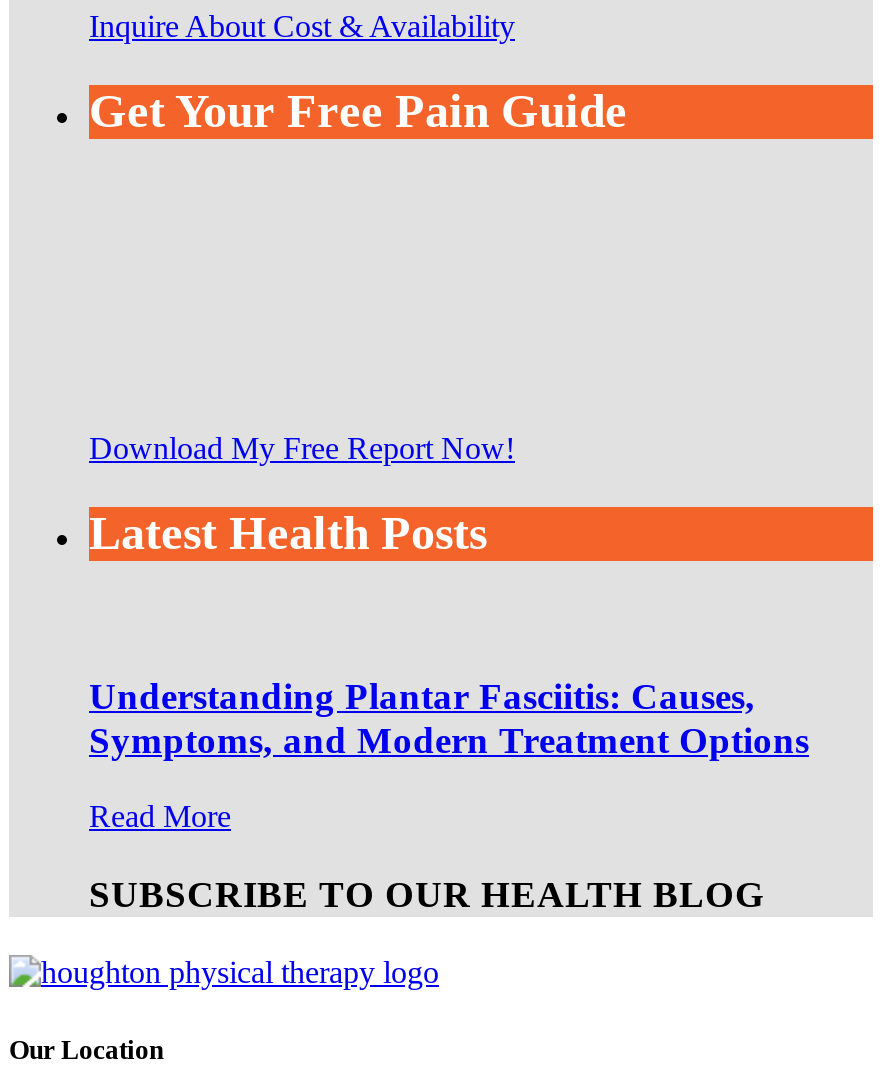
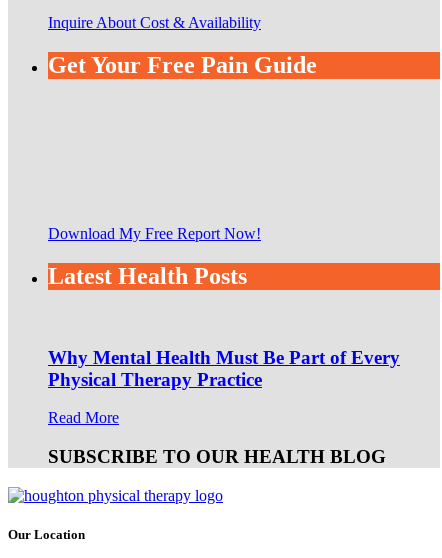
- Understanding Plantar Fasciitis: Causes,
- Symptoms, and Modern Treatment Options
+ Why Mental Health Must Be Part of Every
+ Physical Therapy Practice
